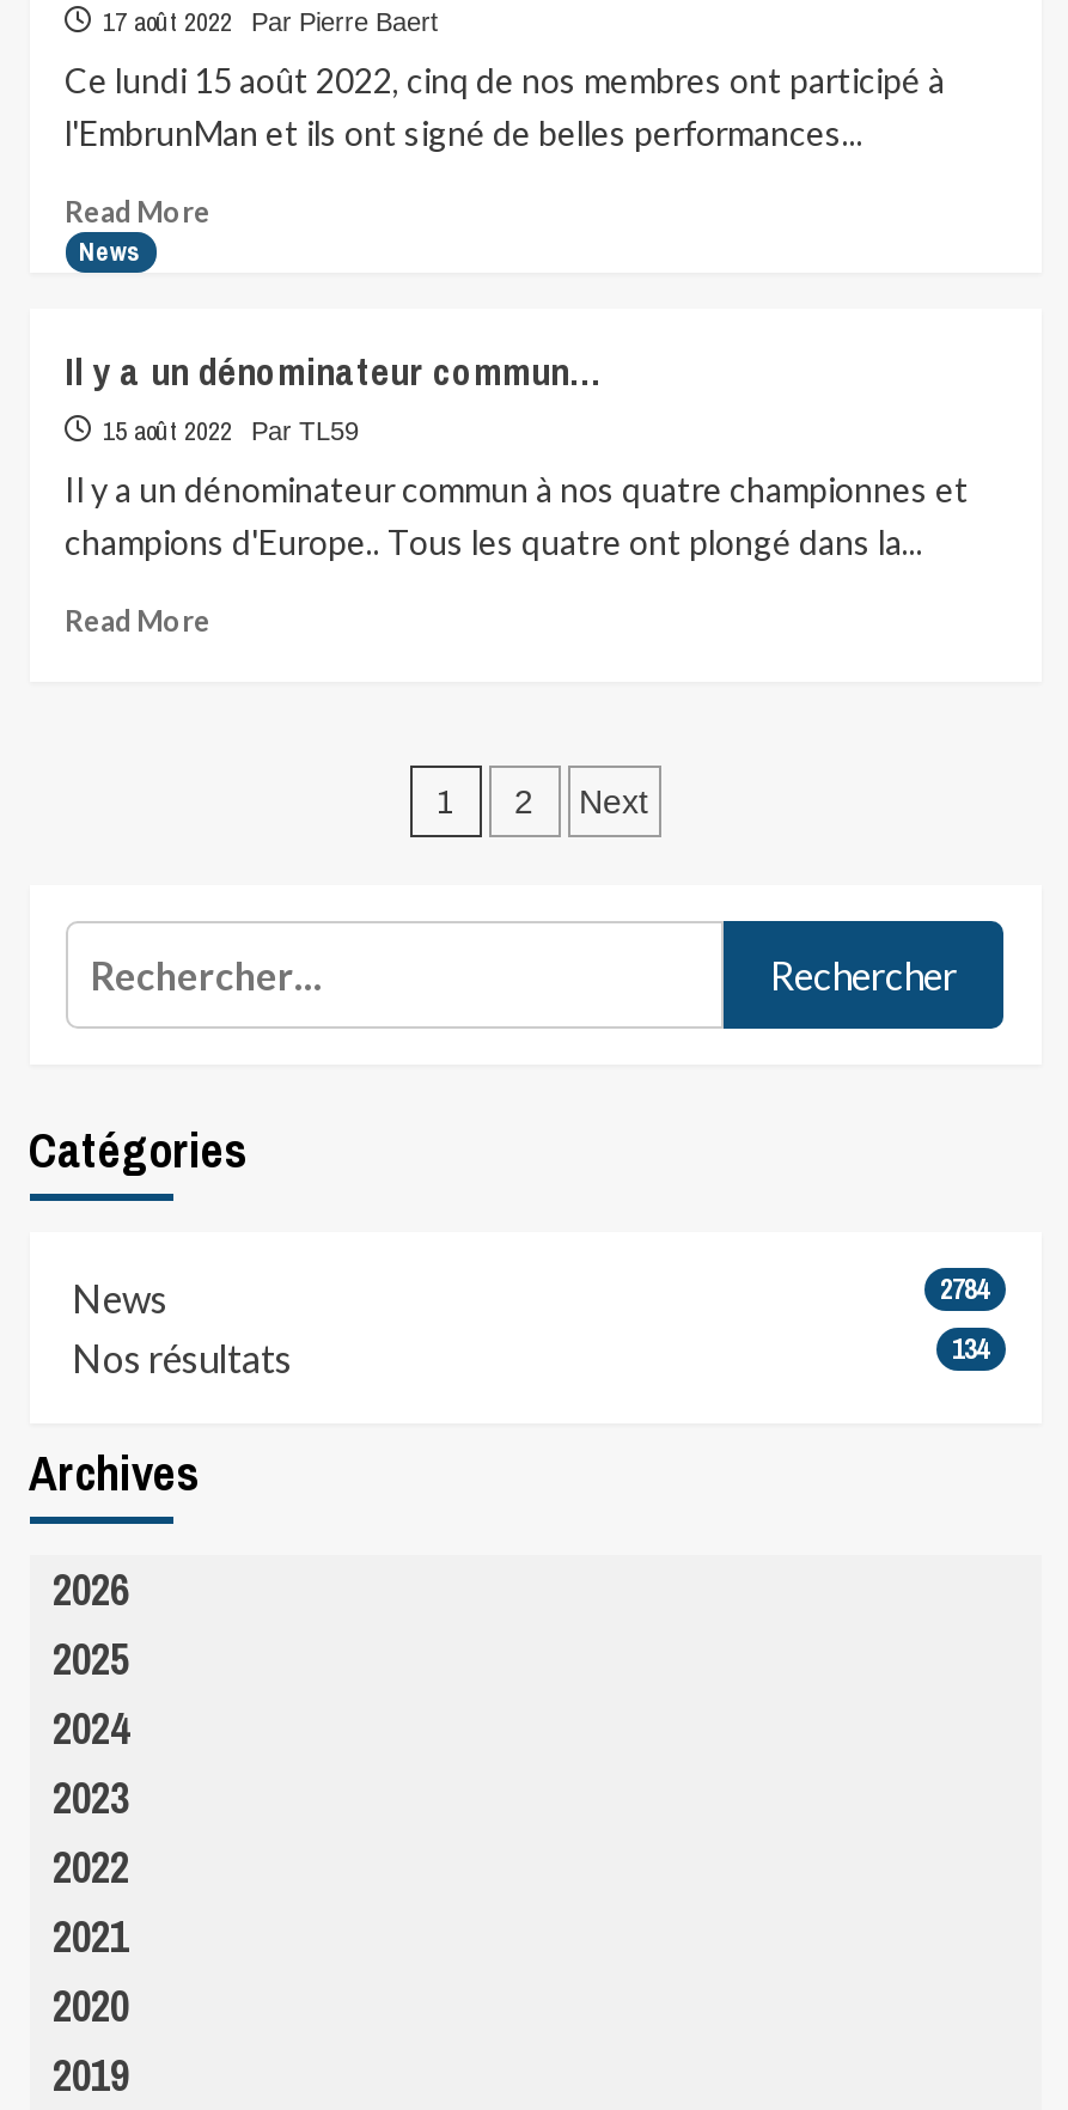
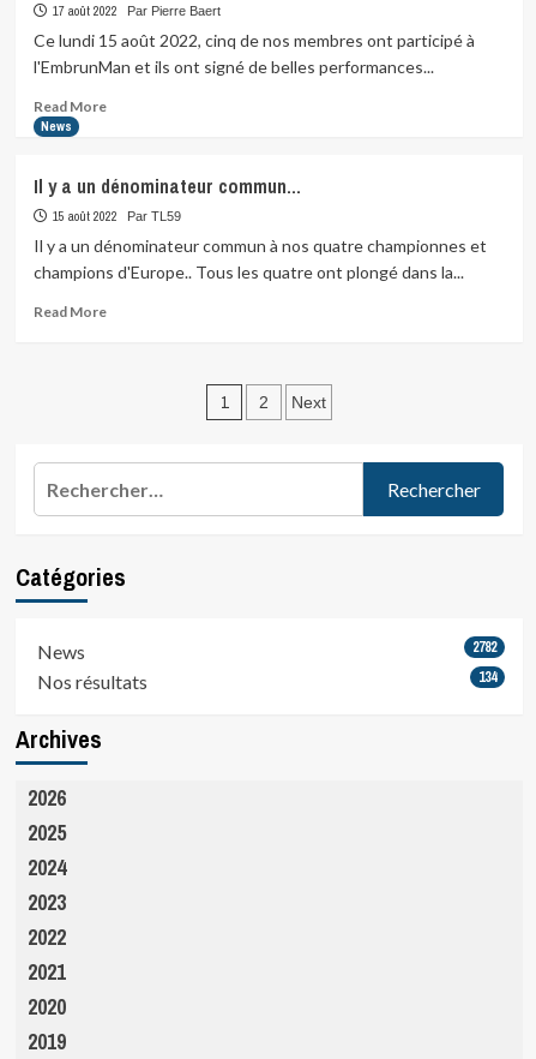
- 2784
+ 2782
